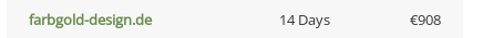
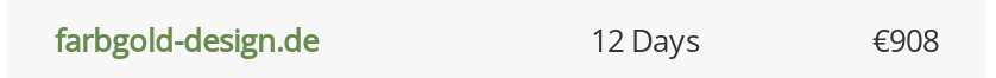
- 14 Days
+ 12 Days
